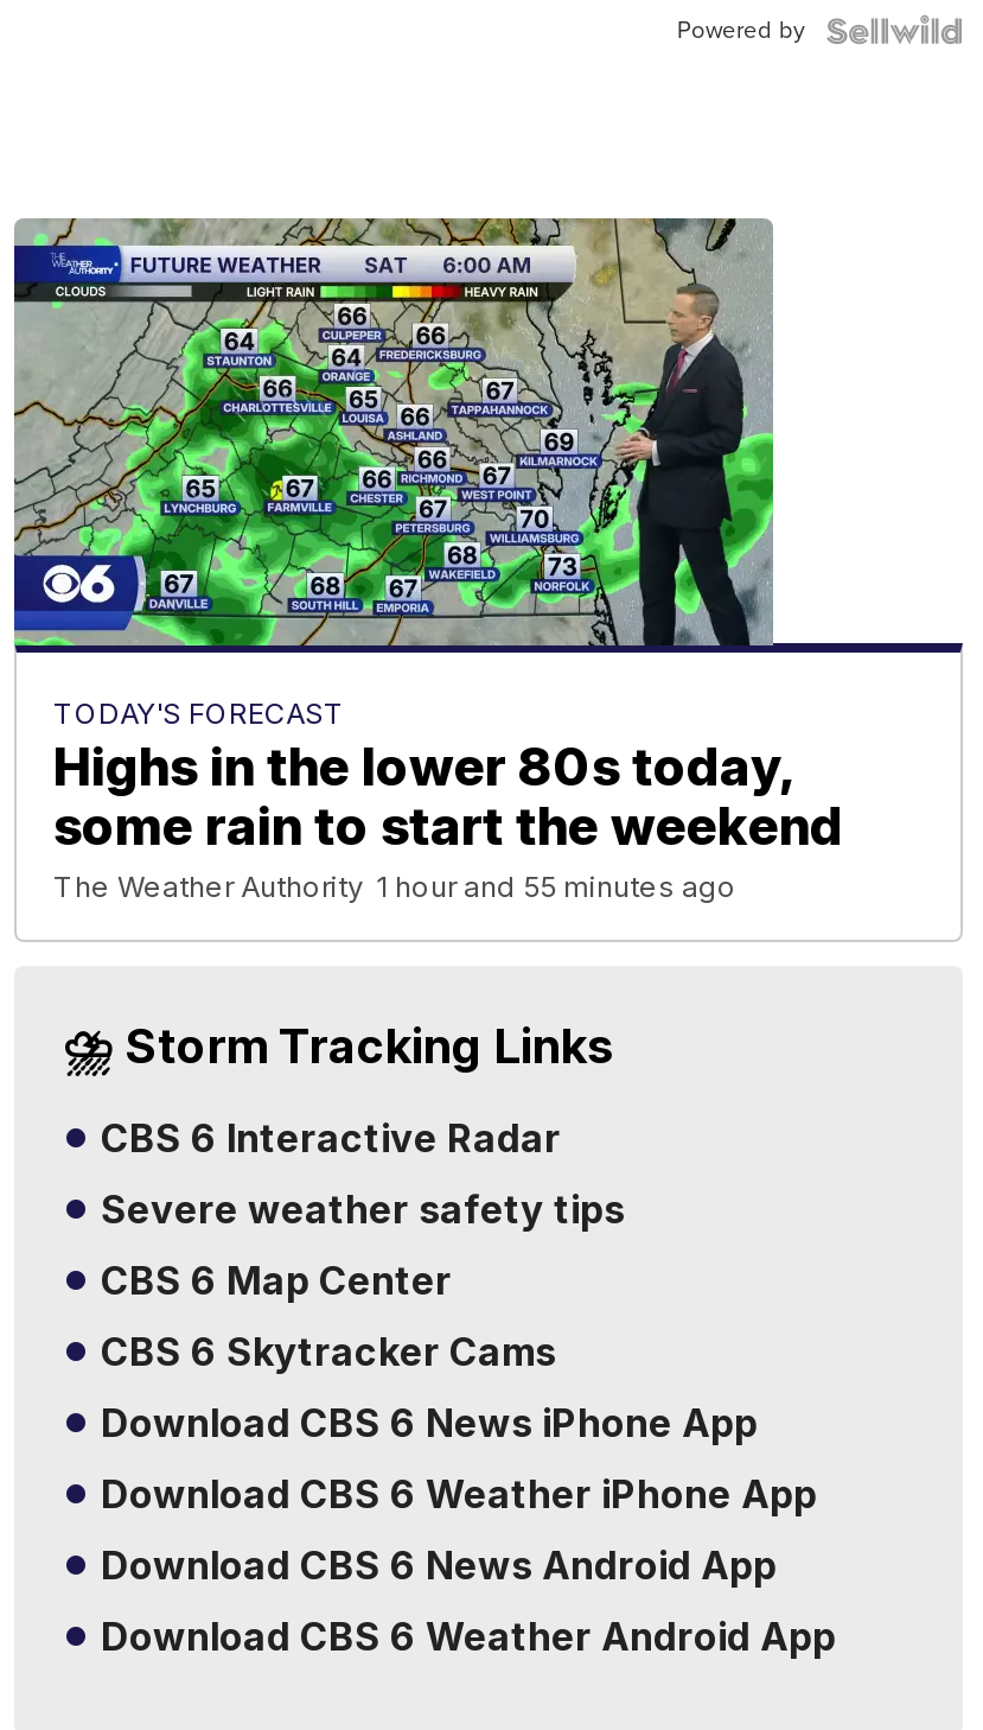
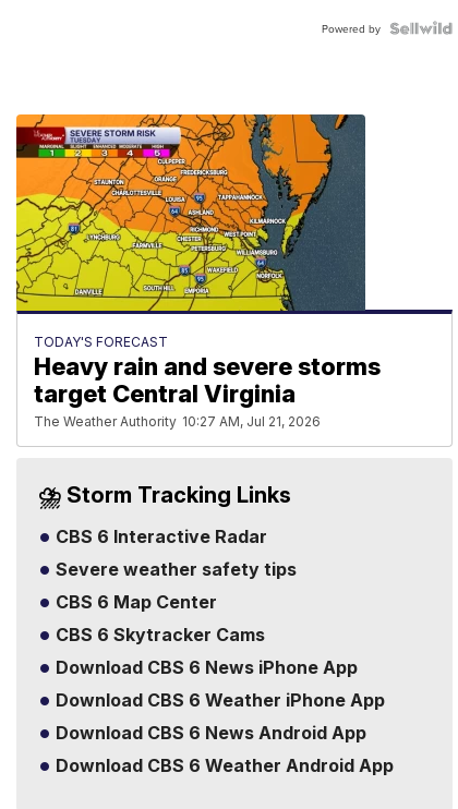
- [image]
- Highs in the lower 80s today,
- some rain to start the weekend
- The Weather Authority 1 hour and 55 minutes ago
+ [image]
+ Heavy rain and severe storms
+ target Central Virginia
+ The Weather Authority 10:27 AM, Jul 21, 2026
